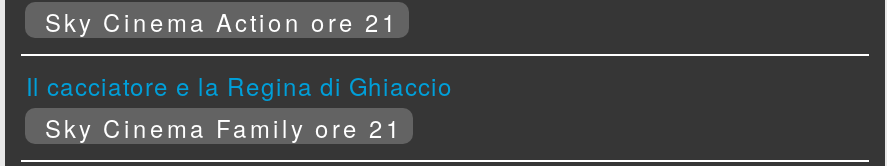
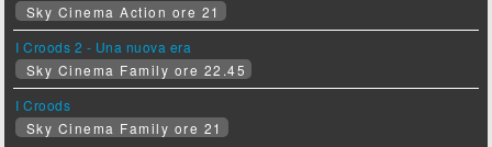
- Il cacciatore e la Regina di Ghiaccio
+ I Croods 2 - Una nuova era
+ Sky Cinema Family ore 22.45
+ I Croods
